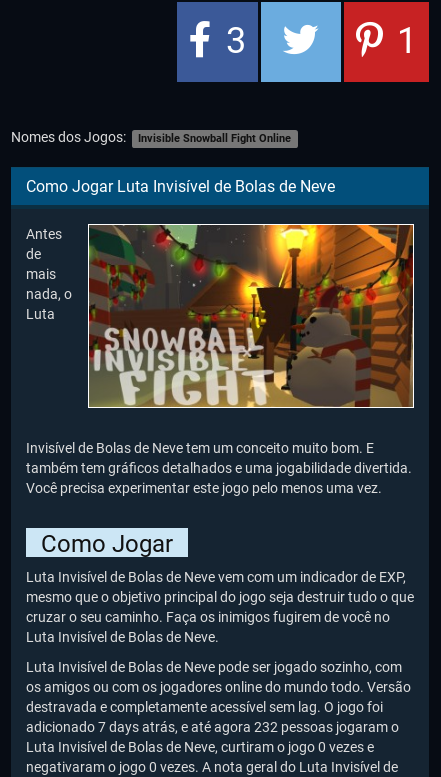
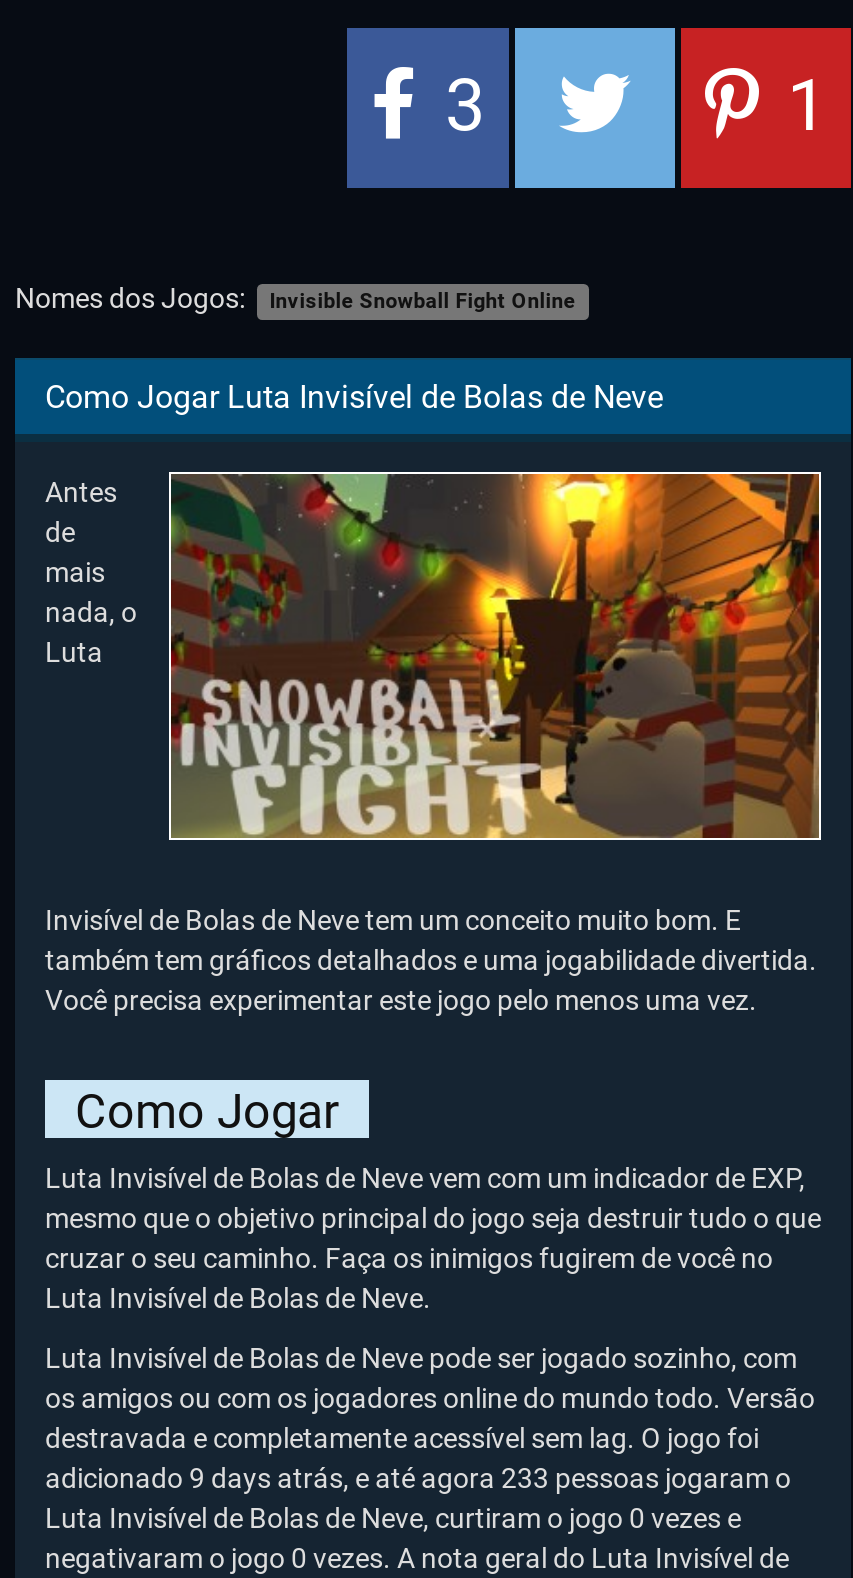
- adicionado 7 days atrás, e até agora 232 pessoas jogaram o
+ adicionado 9 days atrás, e até agora 233 pessoas jogaram o
